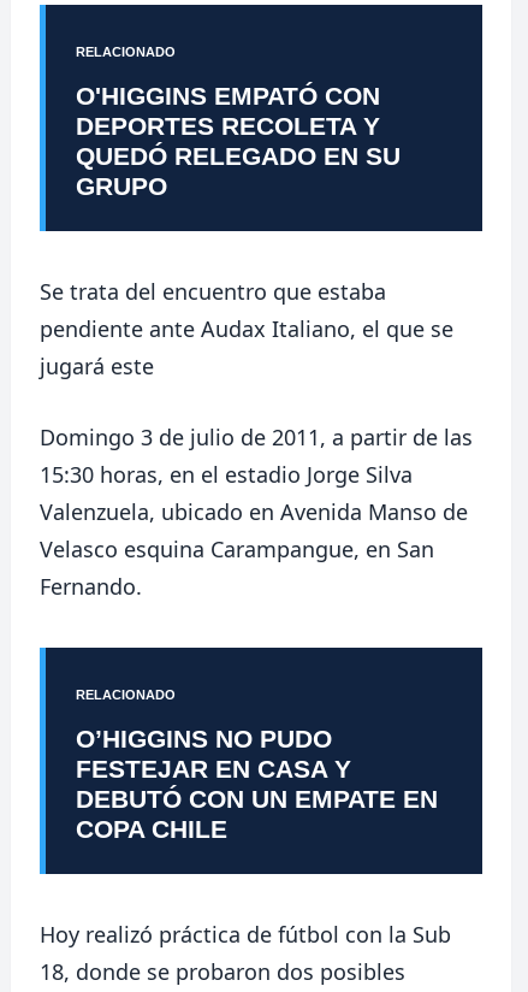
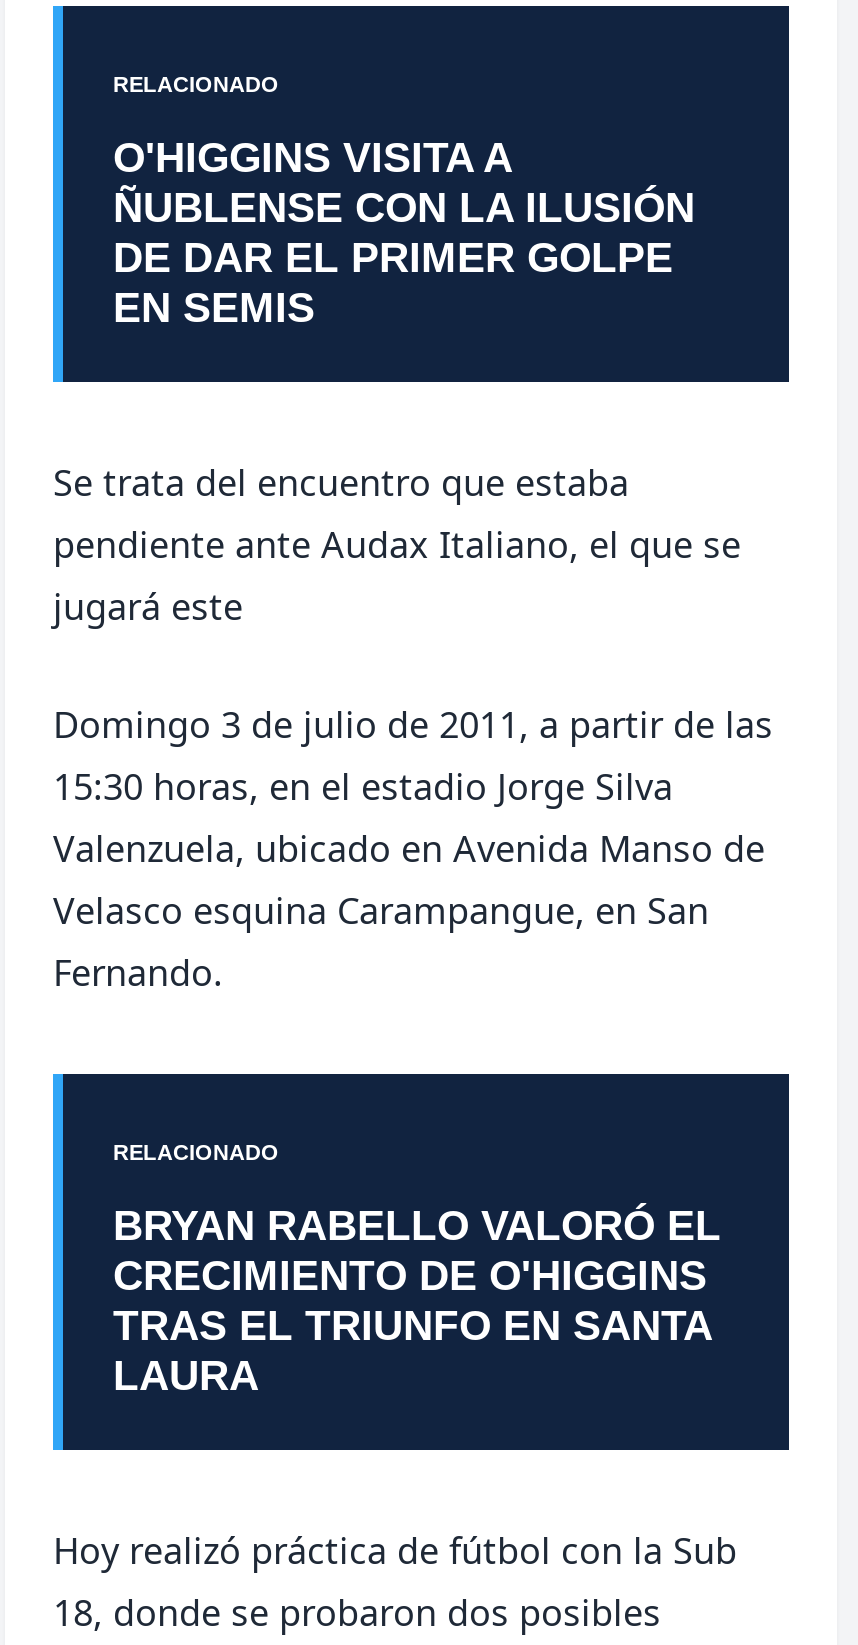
- O'HIGGINS EMPATÓ CON
- DEPORTES RECOLETA Y
- QUEDÓ RELEGADO EN SU
- GRUPO
+ O'HIGGINS VISITA A
+ ÑUBLENSE CON LA ILUSIÓN
+ DE DAR EL PRIMER GOLPE
+ EN SEMIS

- O’HIGGINS NO PUDO
- FESTEJAR EN CASA Y
- DEBUTÓ CON UN EMPATE EN
- COPA CHILE
+ BRYAN RABELLO VALORÓ EL
+ CRECIMIENTO DE O'HIGGINS
+ TRAS EL TRIUNFO EN SANTA
+ LAURA
